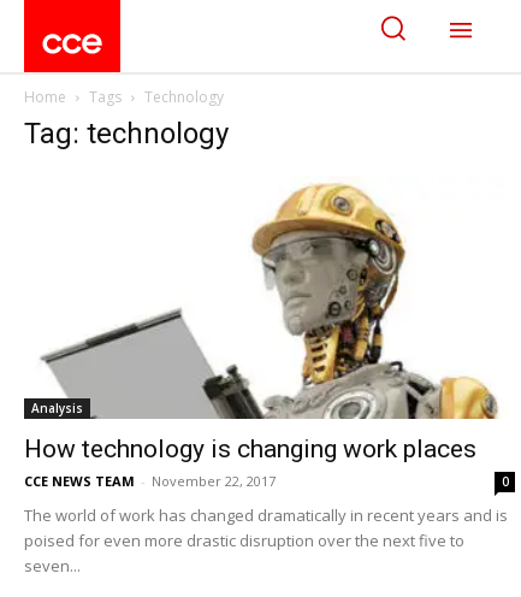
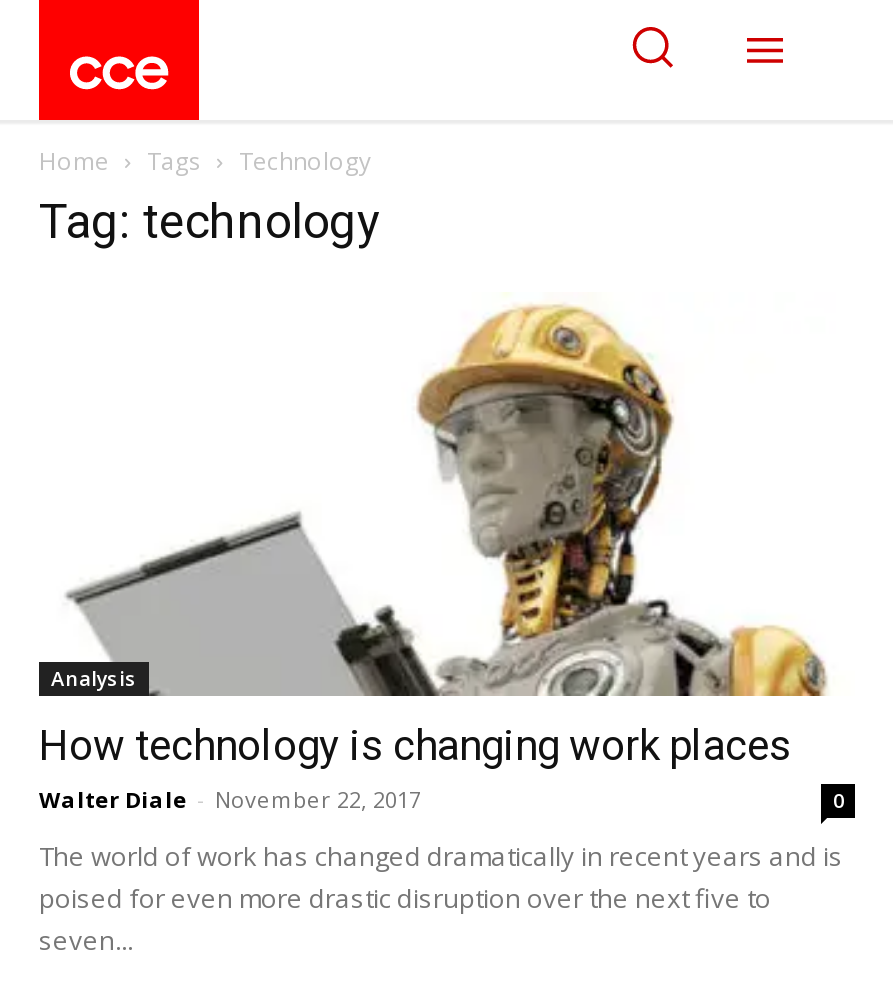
- CCE NEWS TEAM - November 22, 2017
+ Walter Diale - November 22, 2017
